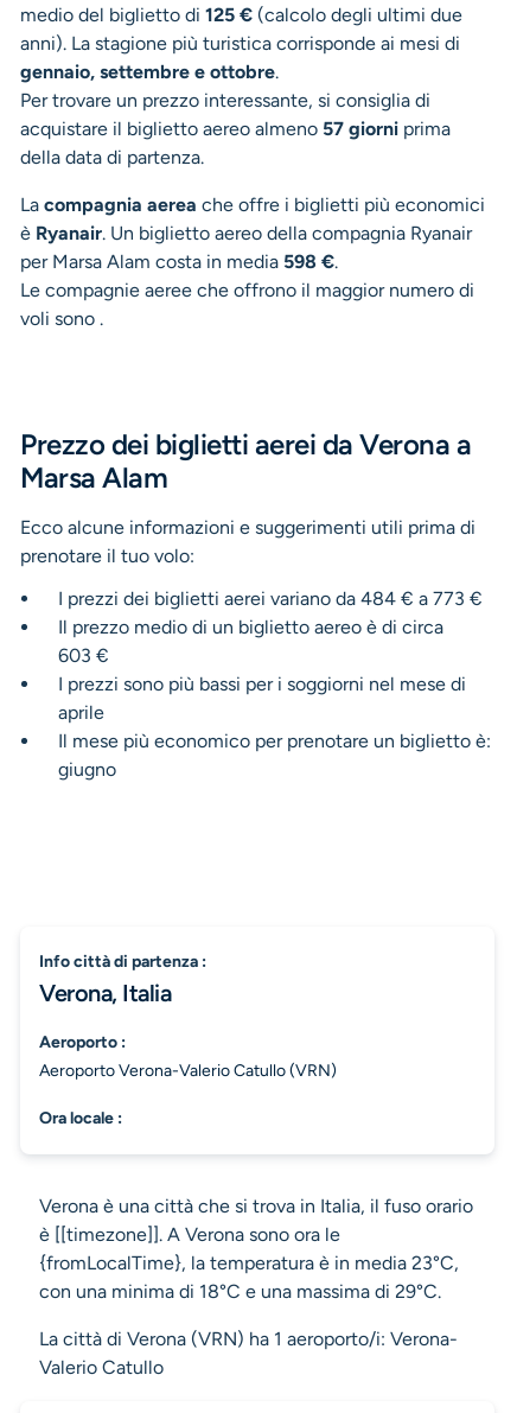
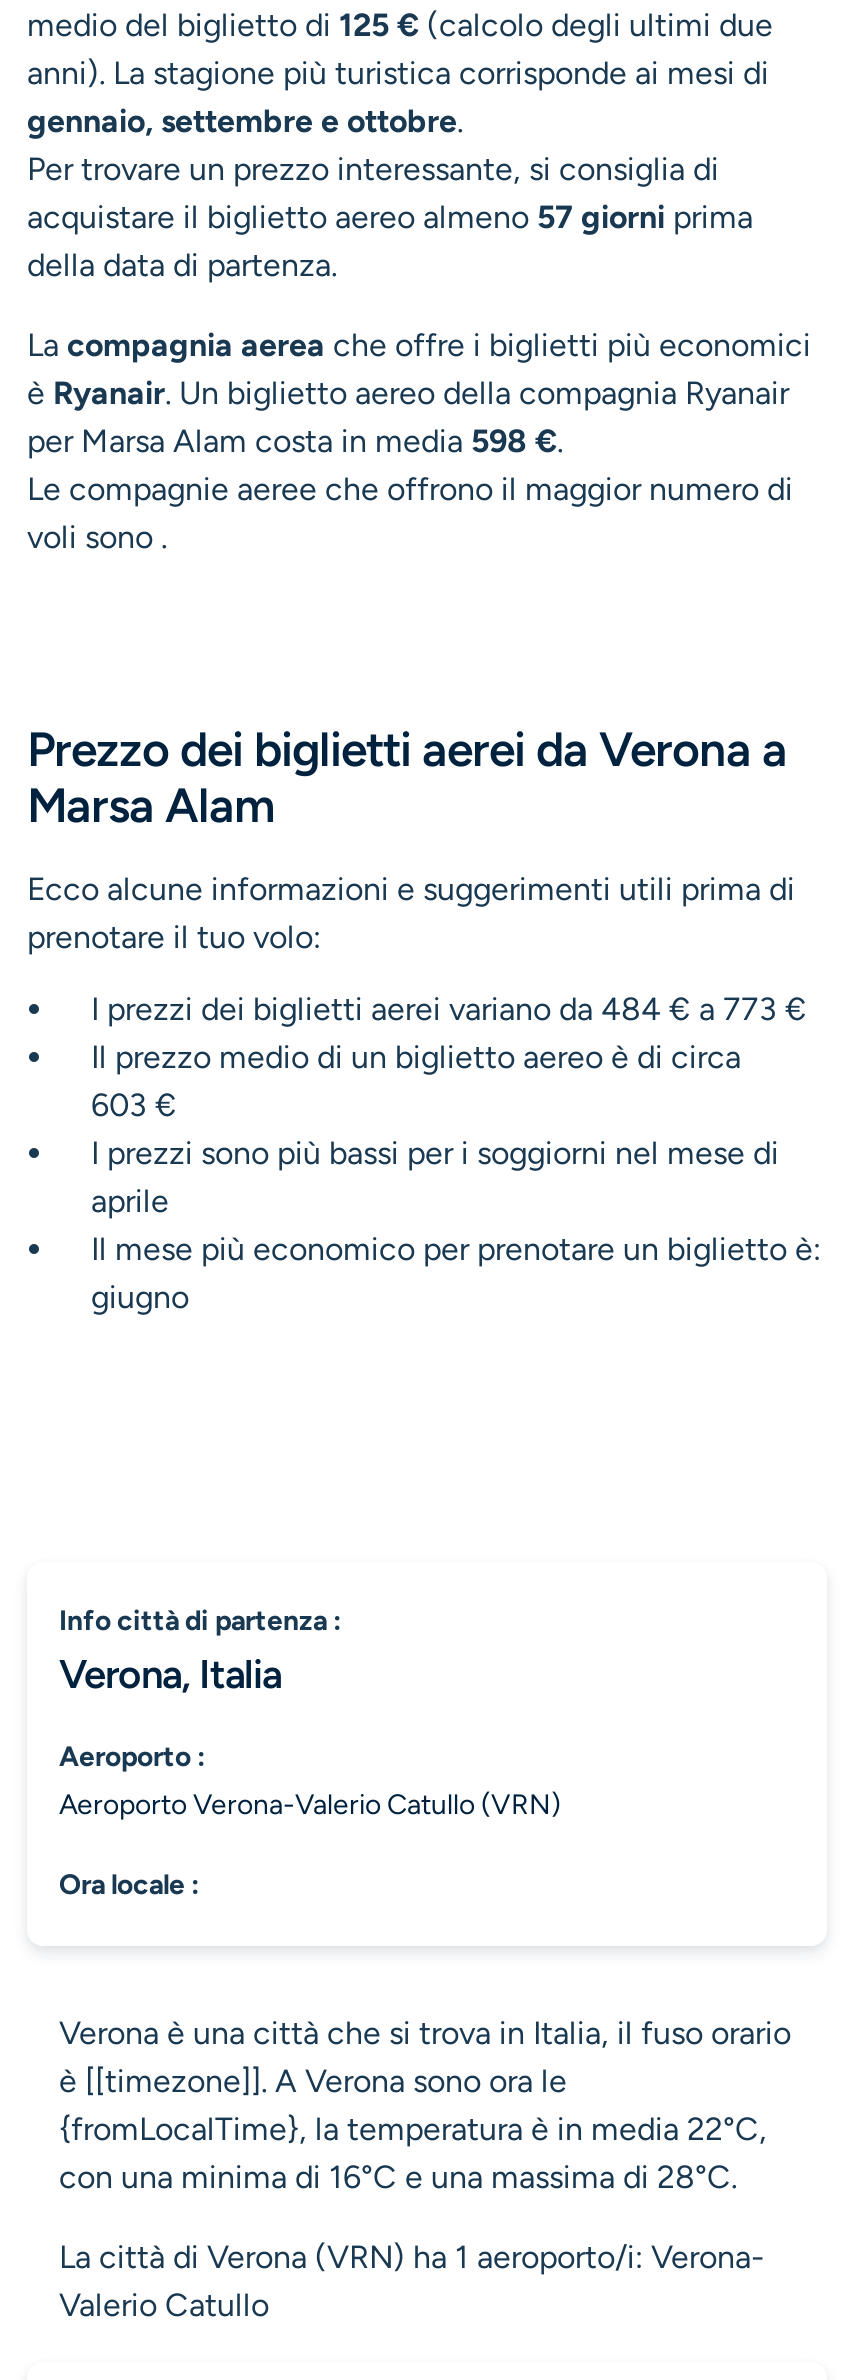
- {fromLocalTime}, la temperatura è in media 23°C,
+ {fromLocalTime}, la temperatura è in media 22°C,

- con una minima di 18°C e una massima di 29°C.
+ con una minima di 16°C e una massima di 28°C.
